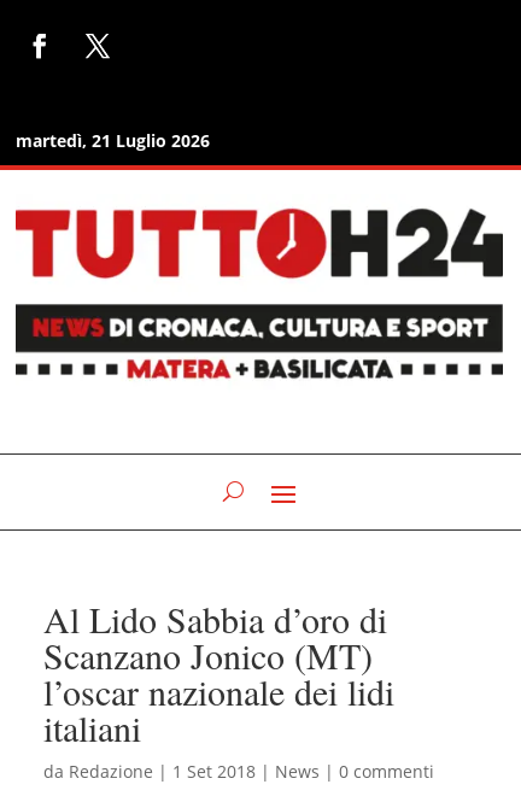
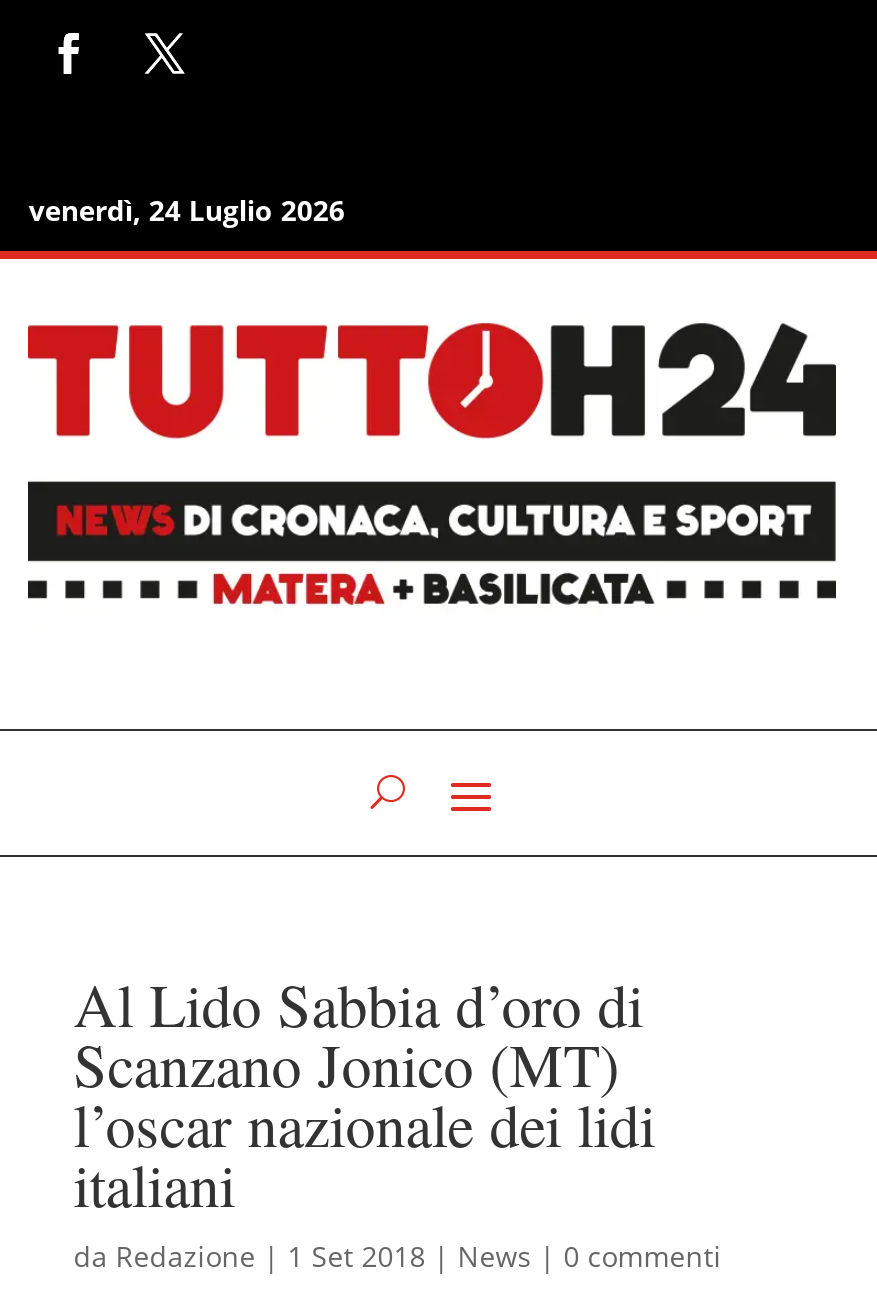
- martedì, 21 Luglio 2026
+ venerdì, 24 Luglio 2026
